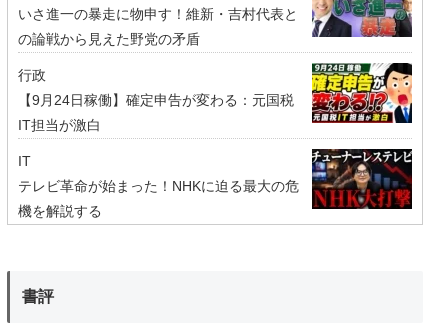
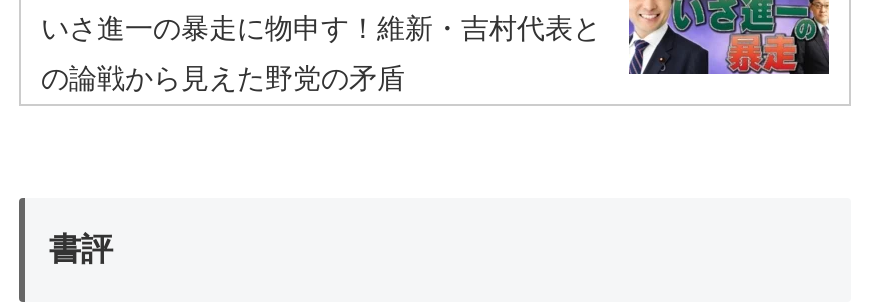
- [image]
- 行政
- 【9月24日稼働】確定申告が変わる：元国税
- IT担当が激白
- IT
- テレビ革命が始まった！NHKに迫る最大の危
- 機を解説する

- [image]
